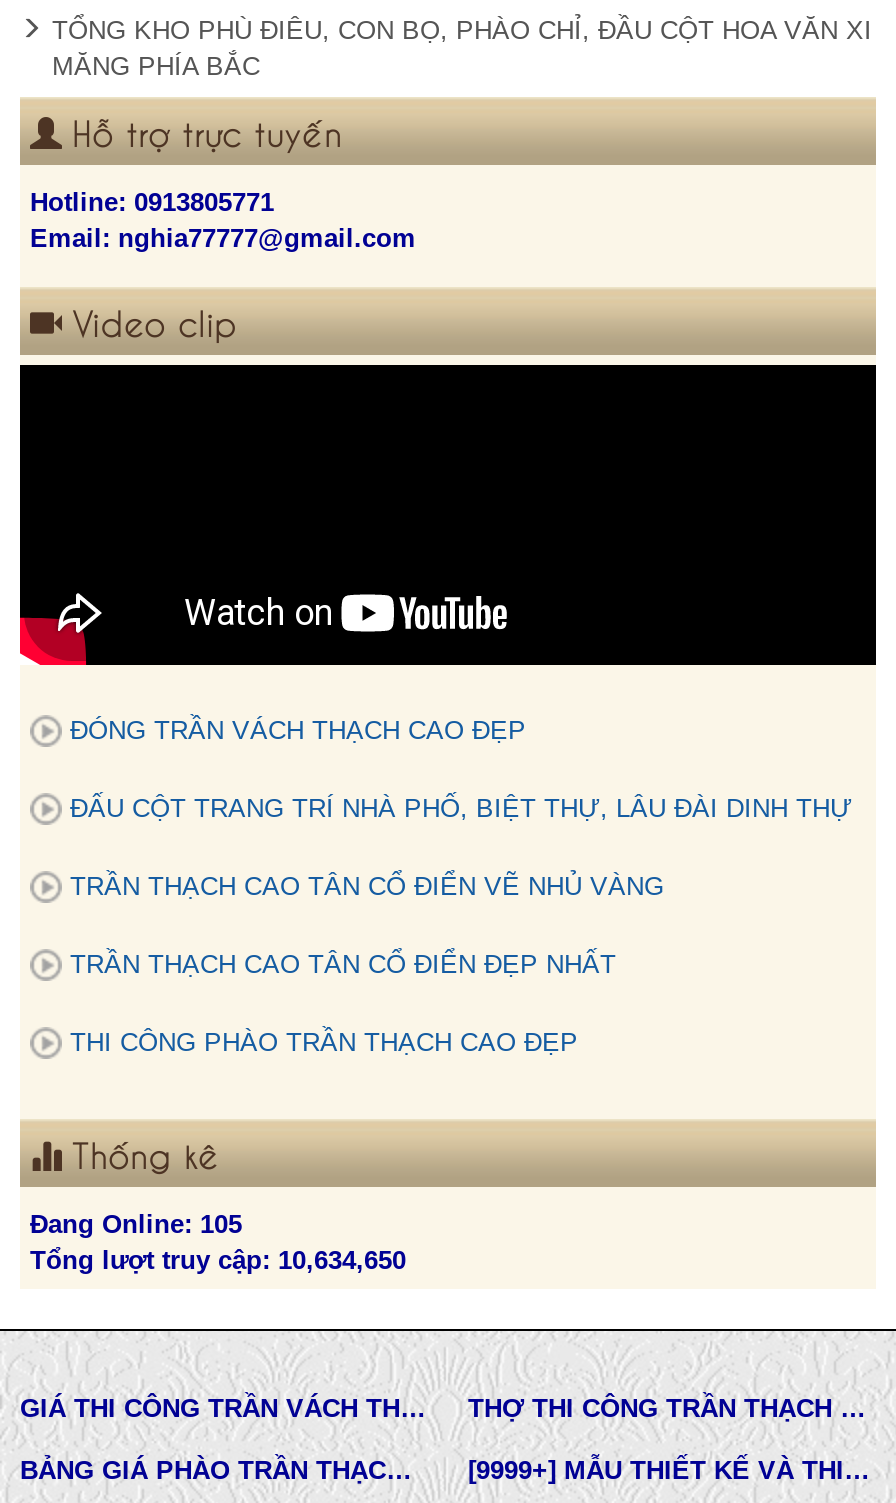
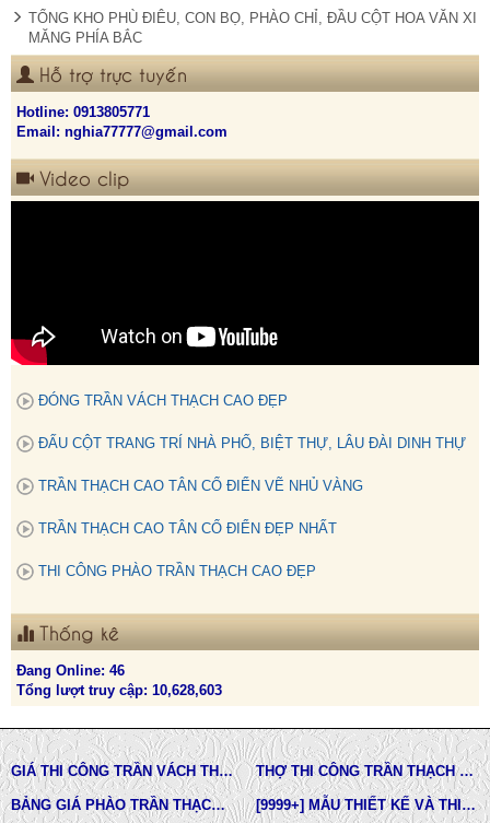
- Đang Online: 105
+ Đang Online: 46

- Tổng lượt truy cập: 10,634,650
+ Tổng lượt truy cập: 10,628,603
